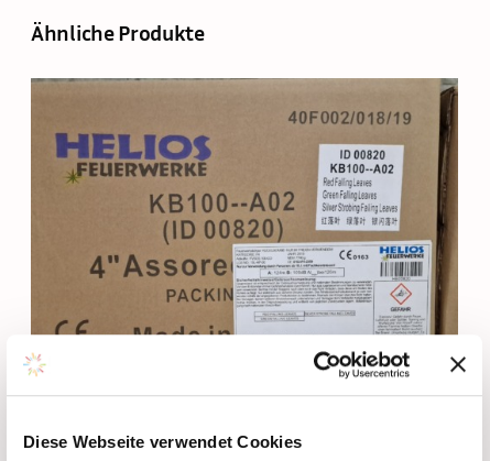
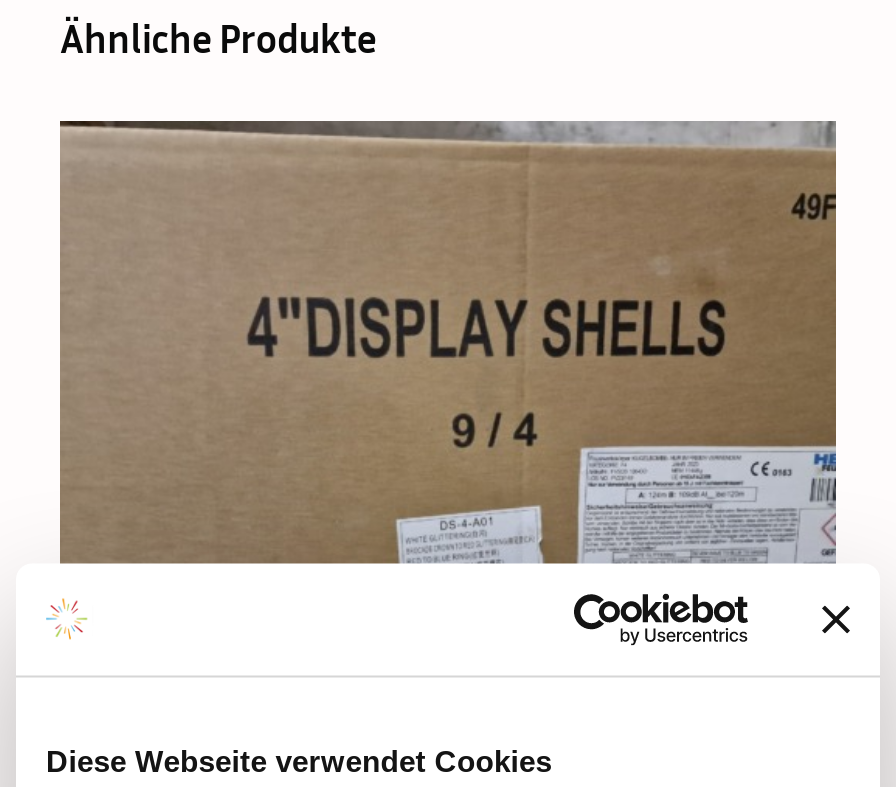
- [image]
+ [image]
